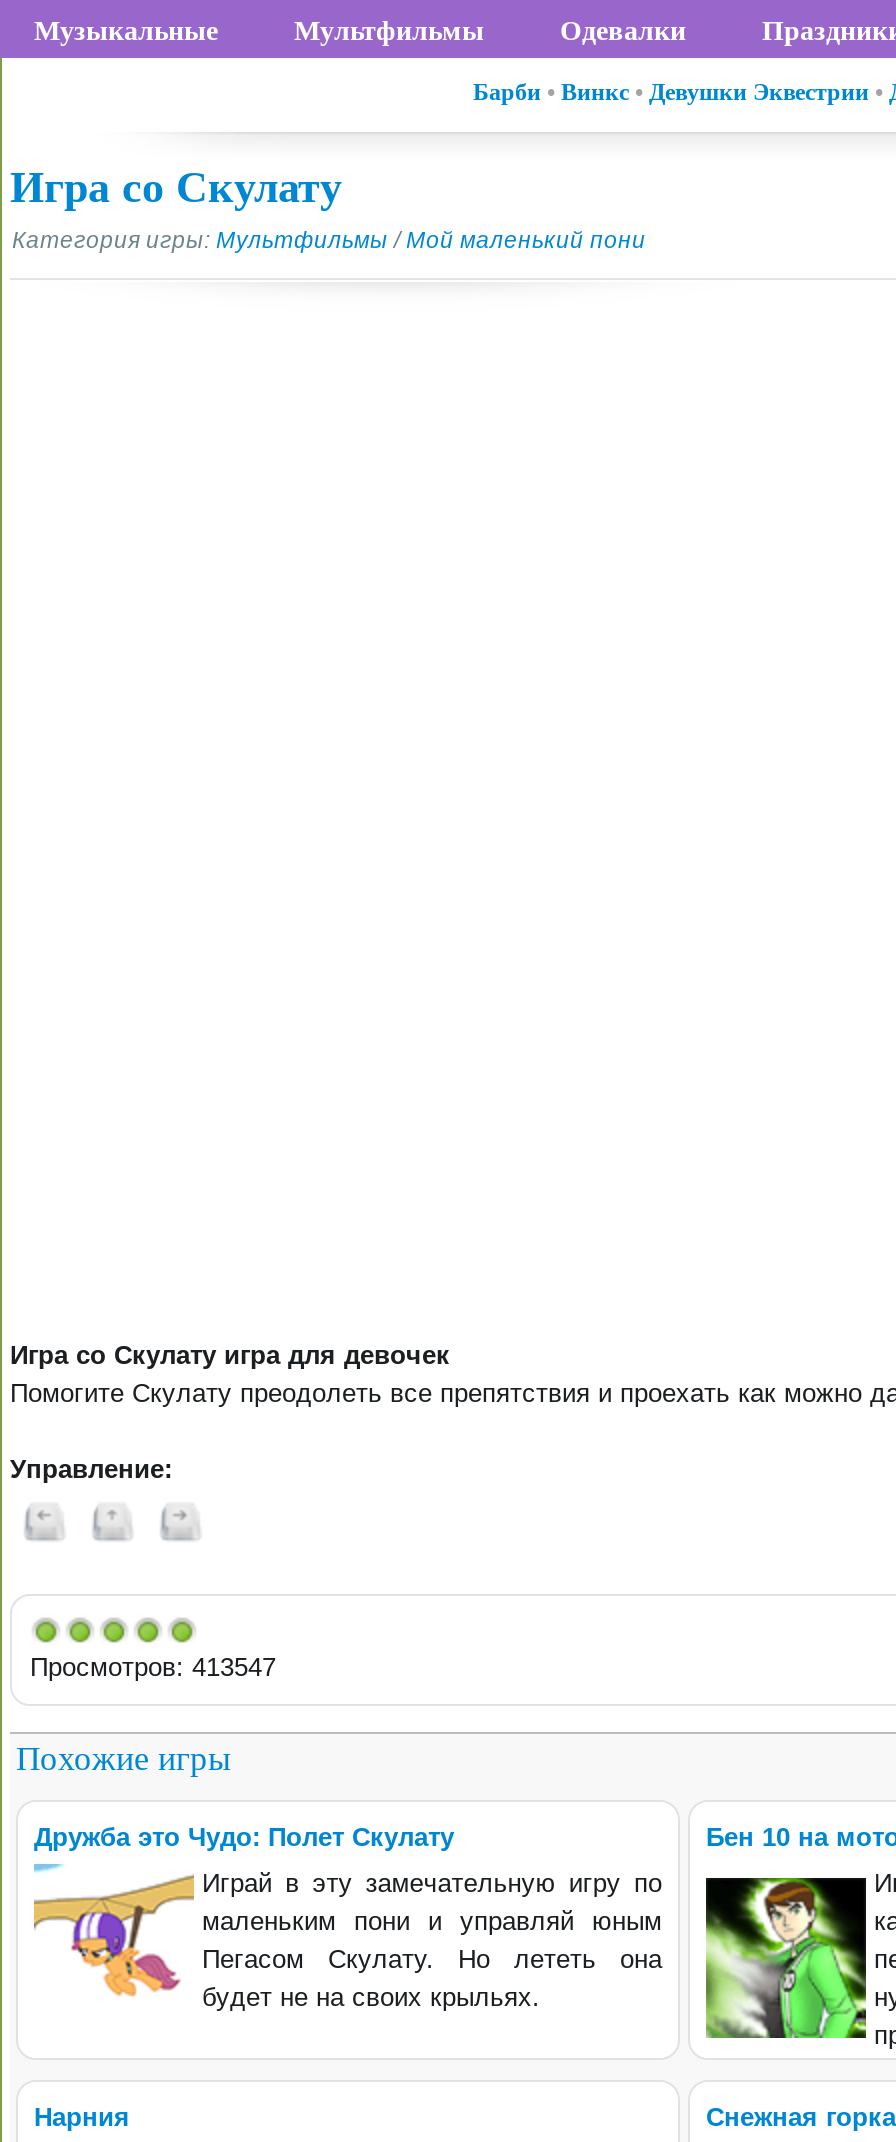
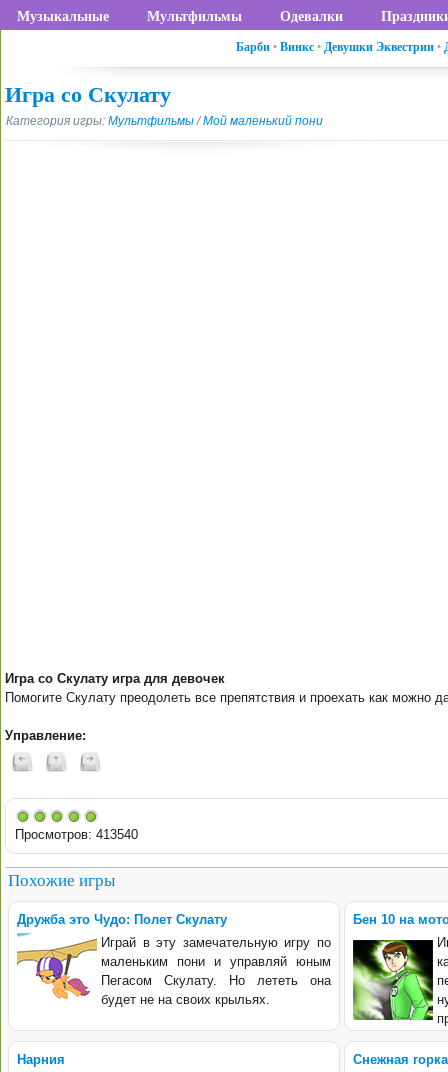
- Просмотров: 413547
+ Просмотров: 413540
